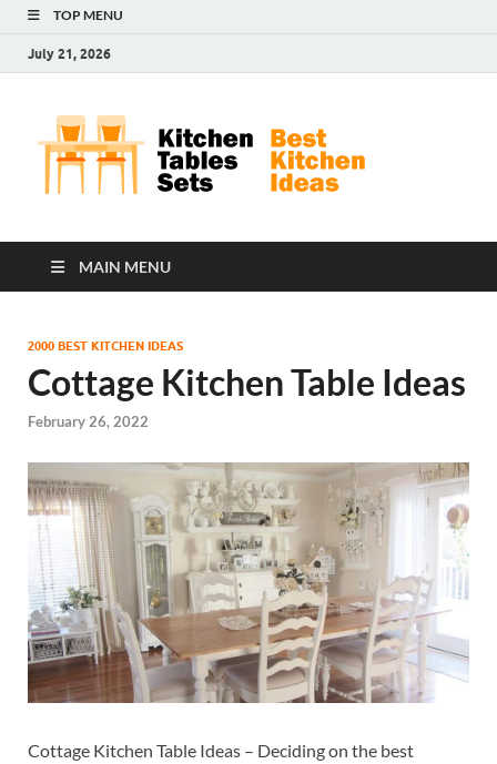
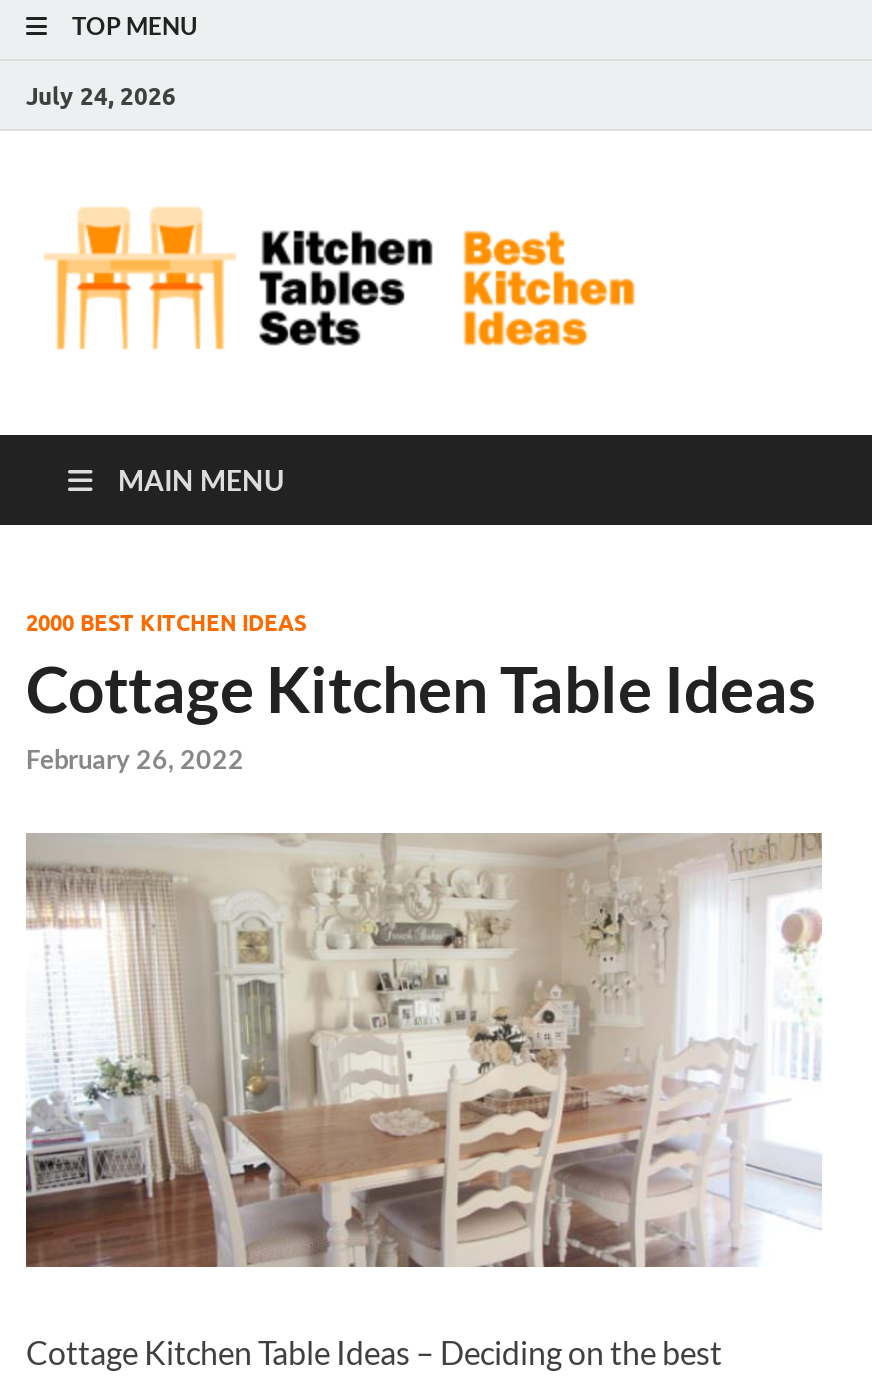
- July 21, 2026
+ July 24, 2026
